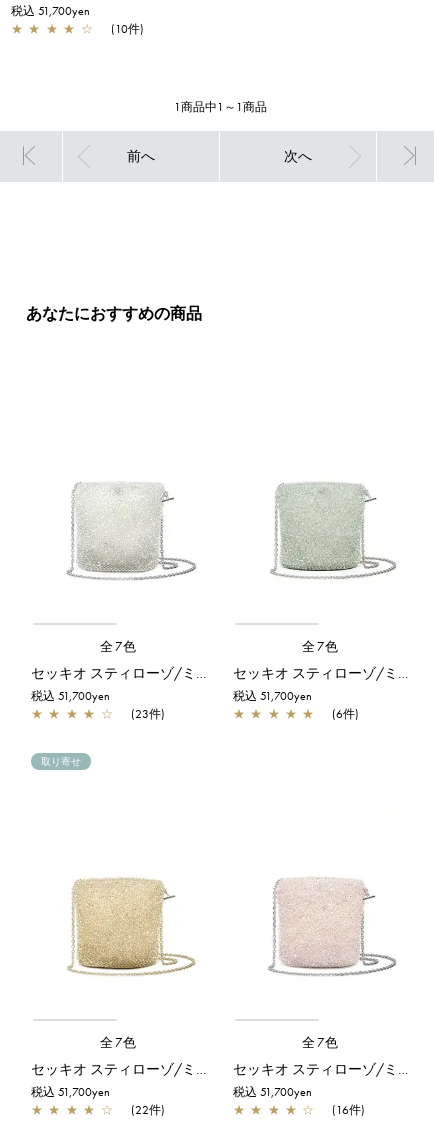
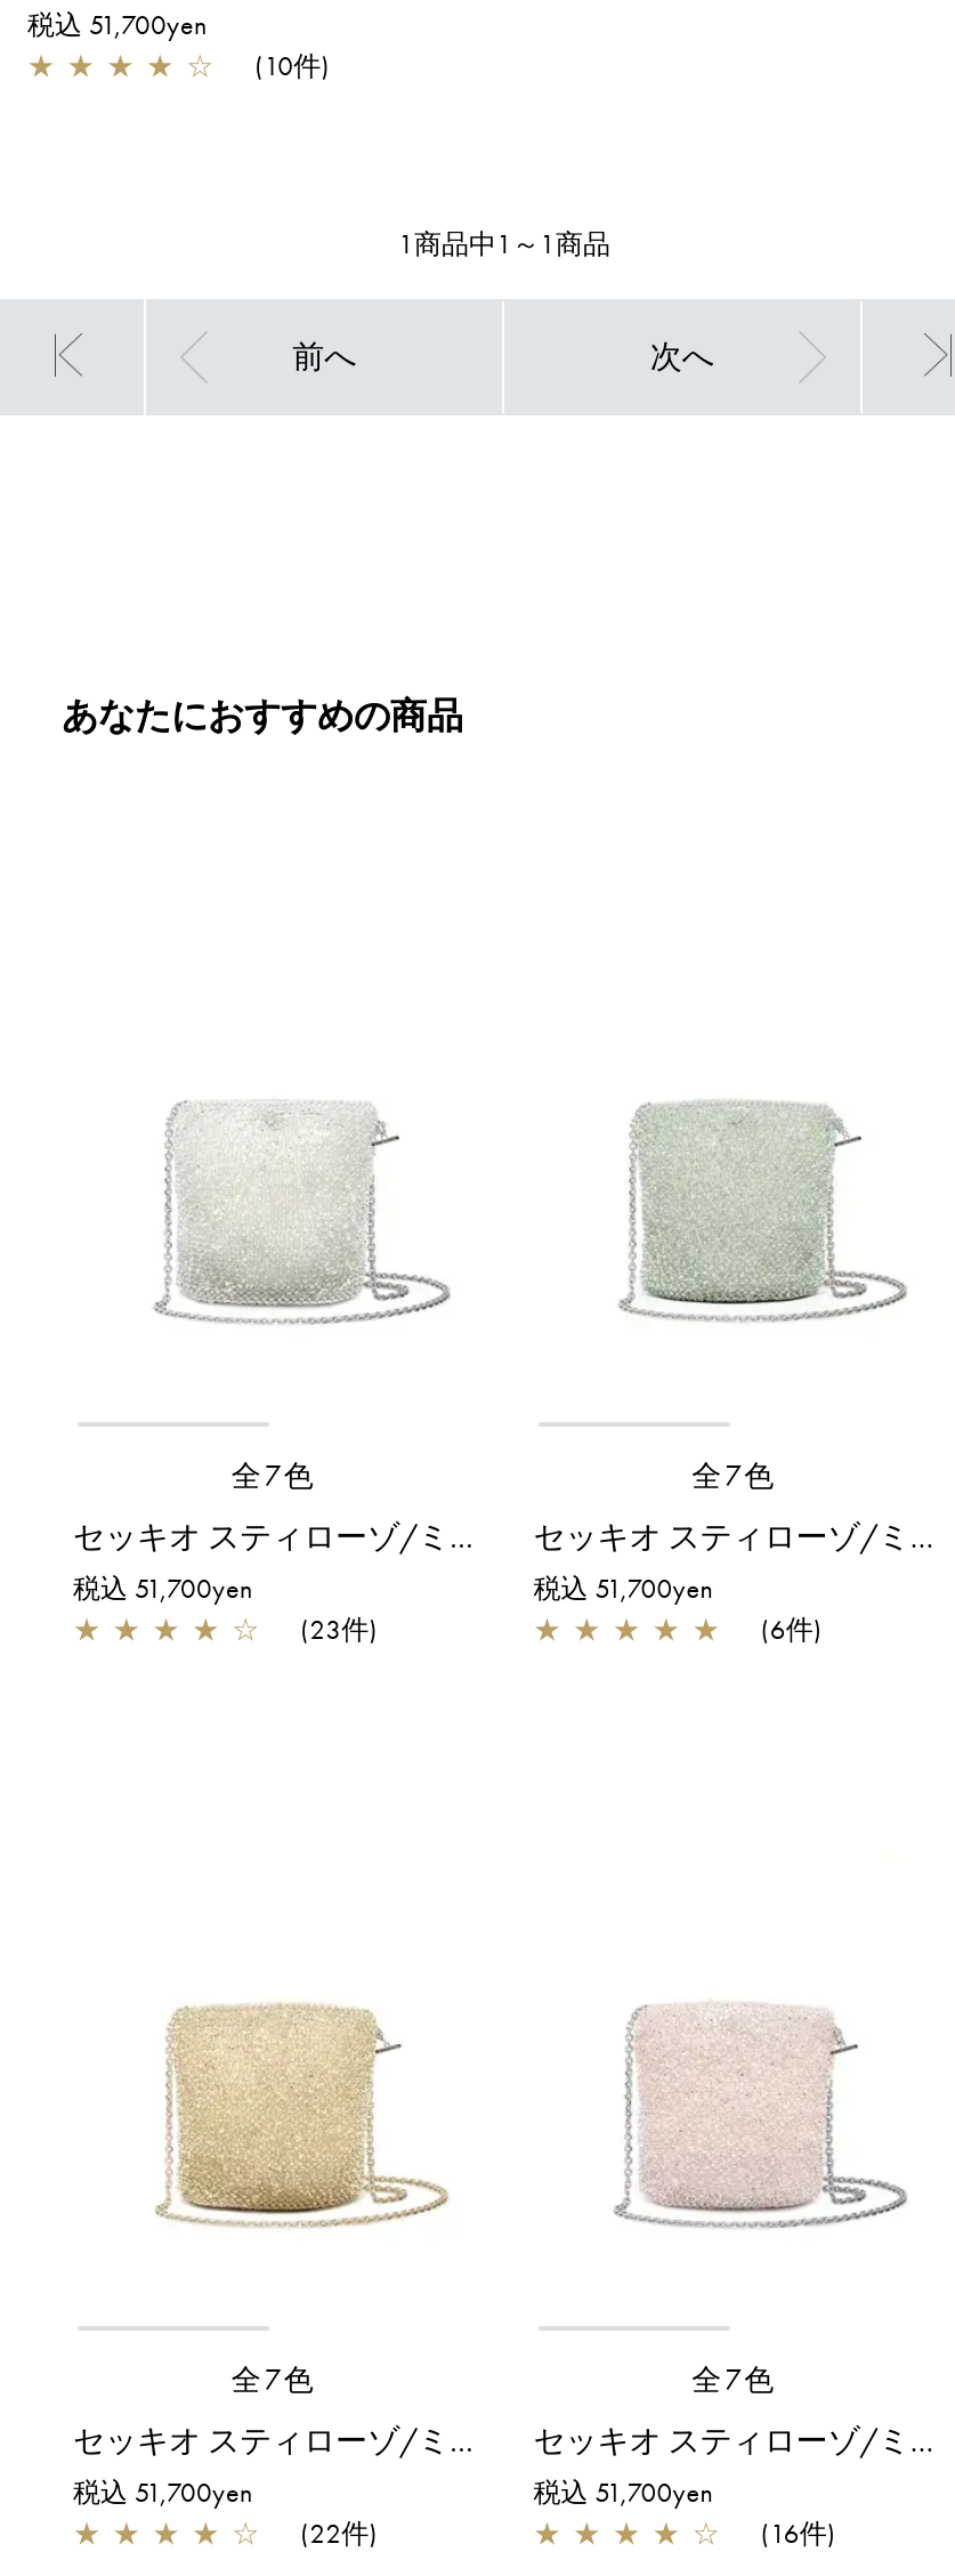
- 取り寄せ
